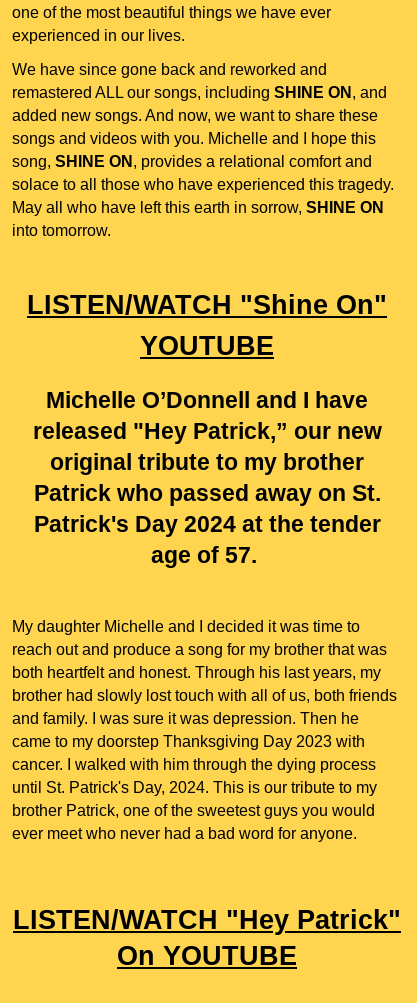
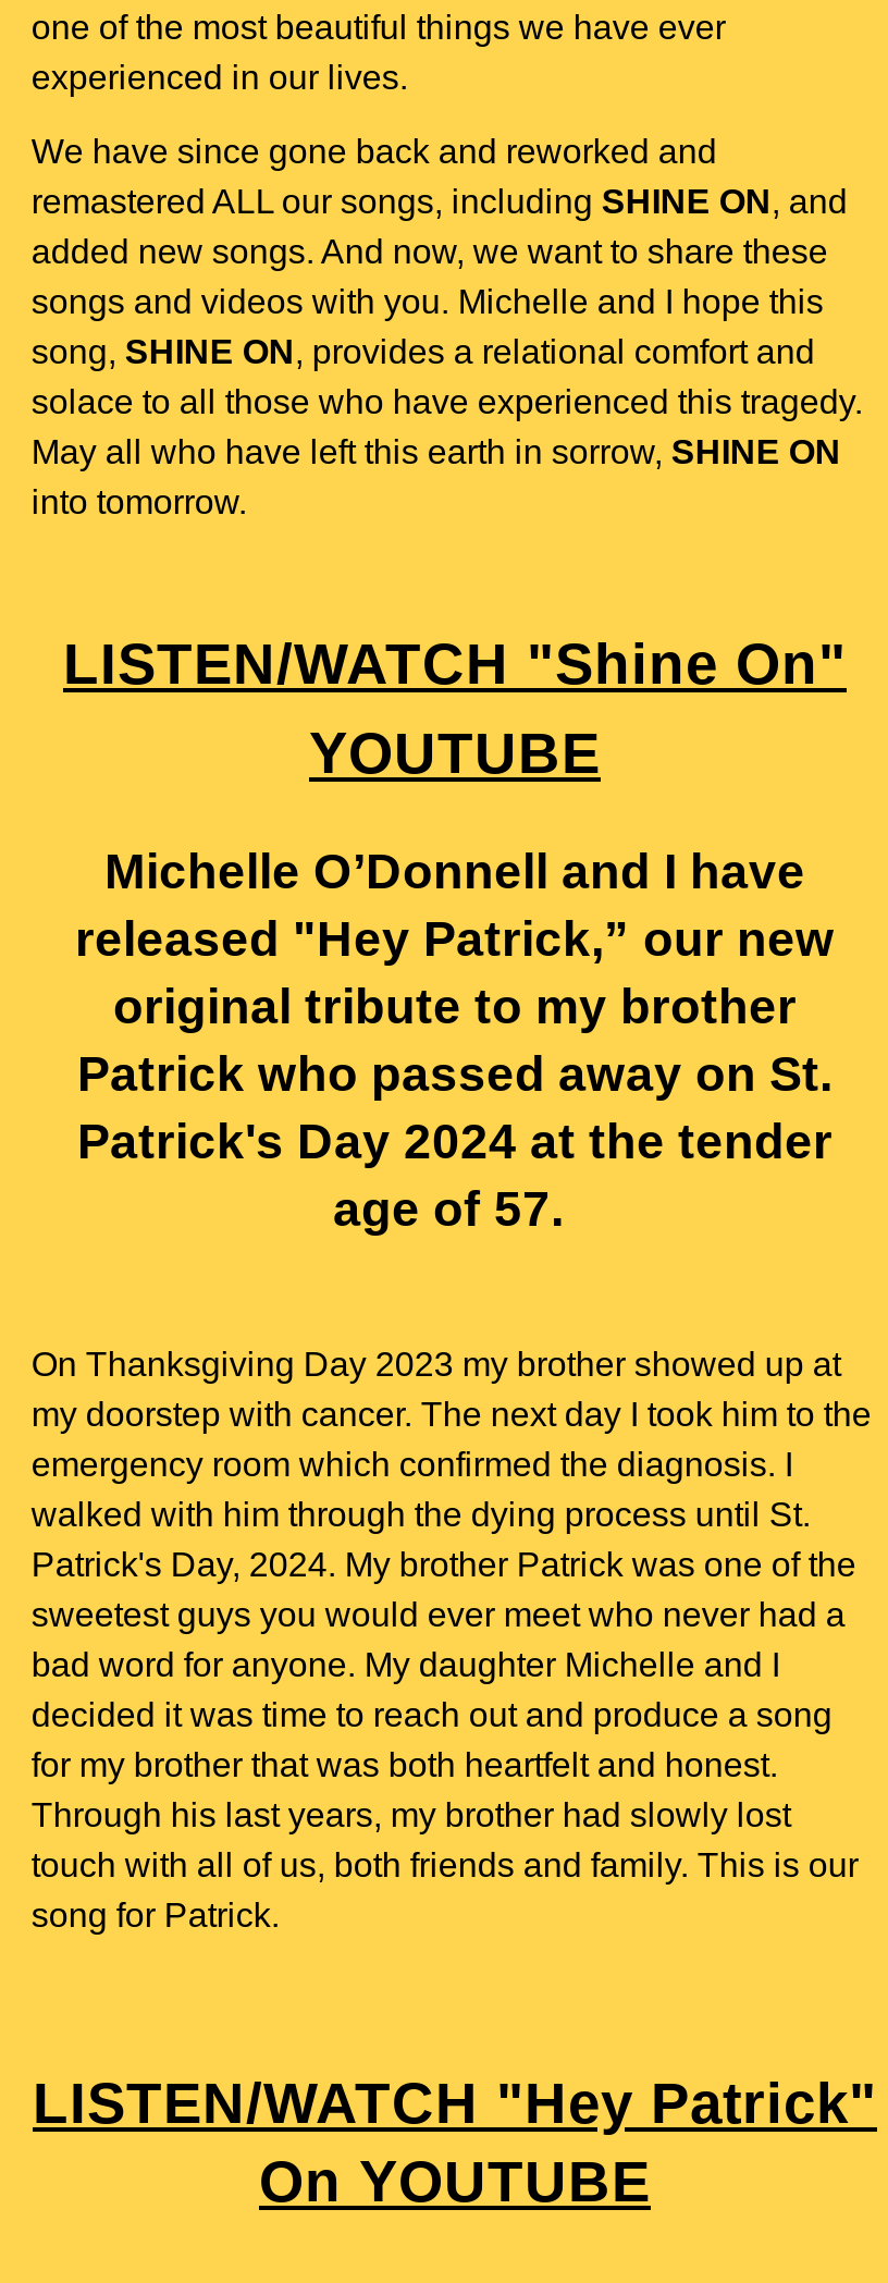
- My daughter Michelle and I decided it was time to
- reach out and produce a song for my brother that was
- both heartfelt and honest. Through his last years, my
- brother had slowly lost touch with all of us, both friends
- and family. I was sure it was depression. Then he
- came to my doorstep Thanksgiving Day 2023 with
- cancer. I walked with him through the dying process
- until St. Patrick's Day, 2024. This is our tribute to my
- brother Patrick, one of the sweetest guys you would
- ever meet who never had a bad word for anyone.
+ On Thanksgiving Day 2023 my brother showed up at
+ my doorstep with cancer. The next day I took him to the
+ emergency room which confirmed the diagnosis. I
+ walked with him through the dying process until St.
+ Patrick's Day, 2024. My brother Patrick was one of the
+ sweetest guys you would ever meet who never had a
+ bad word for anyone. My daughter Michelle and I
+ decided it was time to reach out and produce a song
+ for my brother that was both heartfelt and honest.
+ Through his last years, my brother had slowly lost
+ touch with all of us, both friends and family. This is our
+ song for Patrick.
